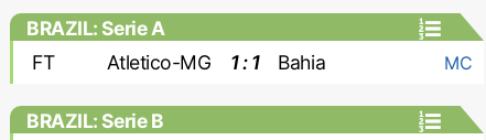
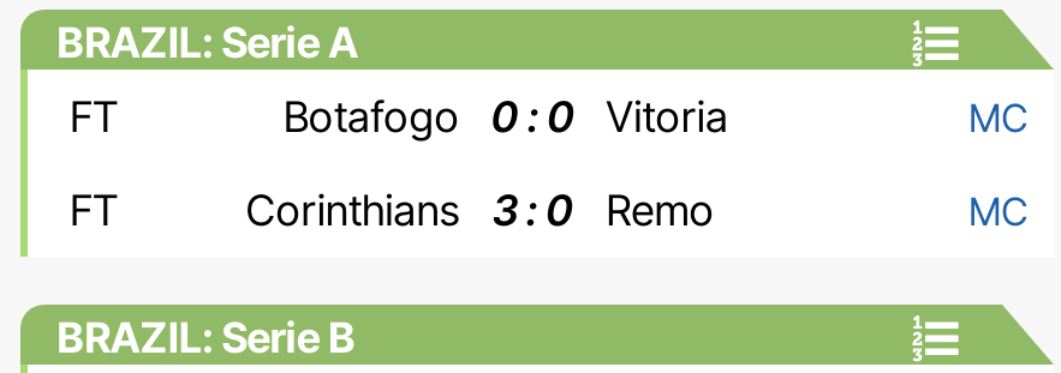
- Atletico-MG
- 1 : 1
- Bahia
+ Botafogo
+ 0 : 0
+ Vitoria
+ MC
+ FT
+ Corinthians
+ 3 : 0
+ Remo
